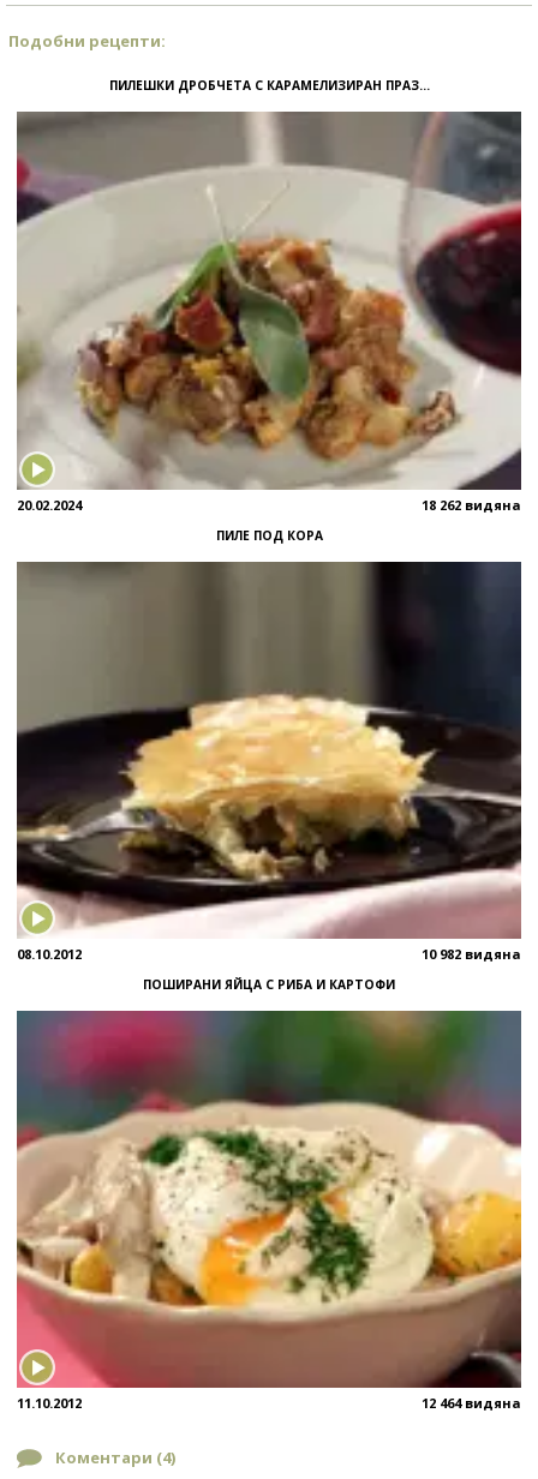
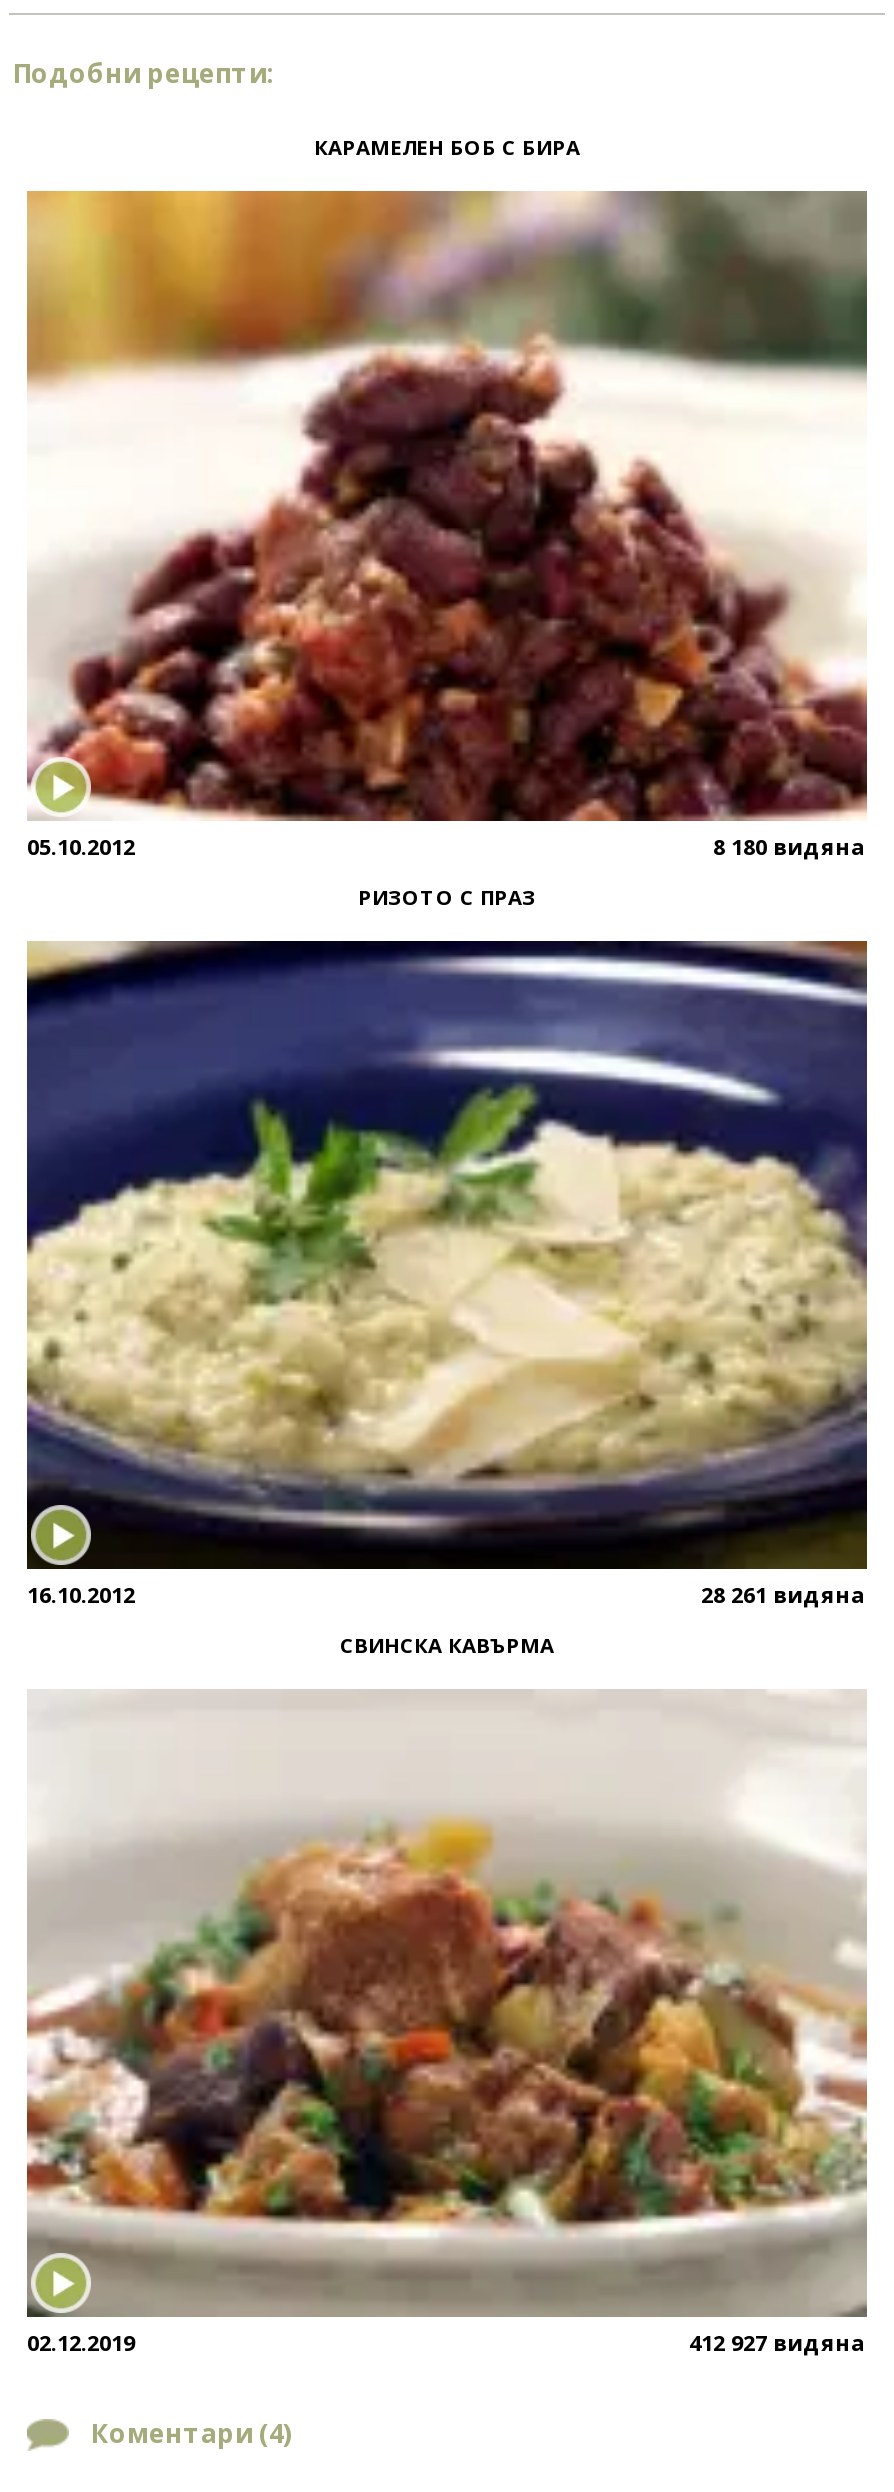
- ПИЛЕШКИ ДРОБЧЕТА С КАРАМЕЛИЗИРАН ПРАЗ...
+ КАРАМЕЛЕН БОБ С БИРА

- [image]
- 20.02.2024
- 18 262 видяна
+ [image]
+ 05.10.2012
+ 8 180 видяна

- ПИЛЕ ПОД КОРА
+ РИЗОТО С ПРАЗ

- [image]
- 08.10.2012
- 10 982 видяна
+ [image]
+ 16.10.2012
+ 28 261 видяна

- ПОШИРАНИ ЯЙЦА С РИБА И КАРТОФИ
+ СВИНСКА КАВЪРМА

- [image]
- 11.10.2012
- 12 464 видяна
+ [image]
+ 02.12.2019
+ 412 927 видяна
